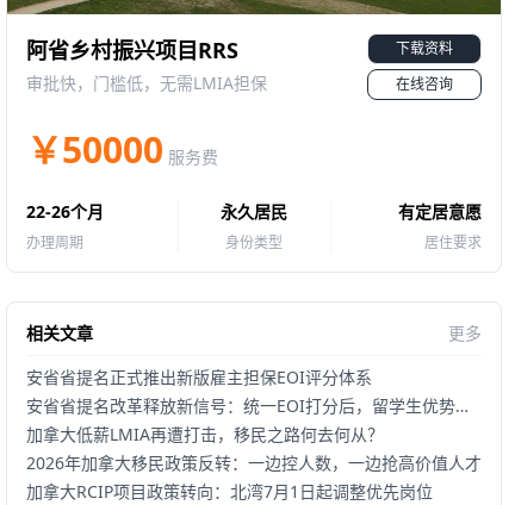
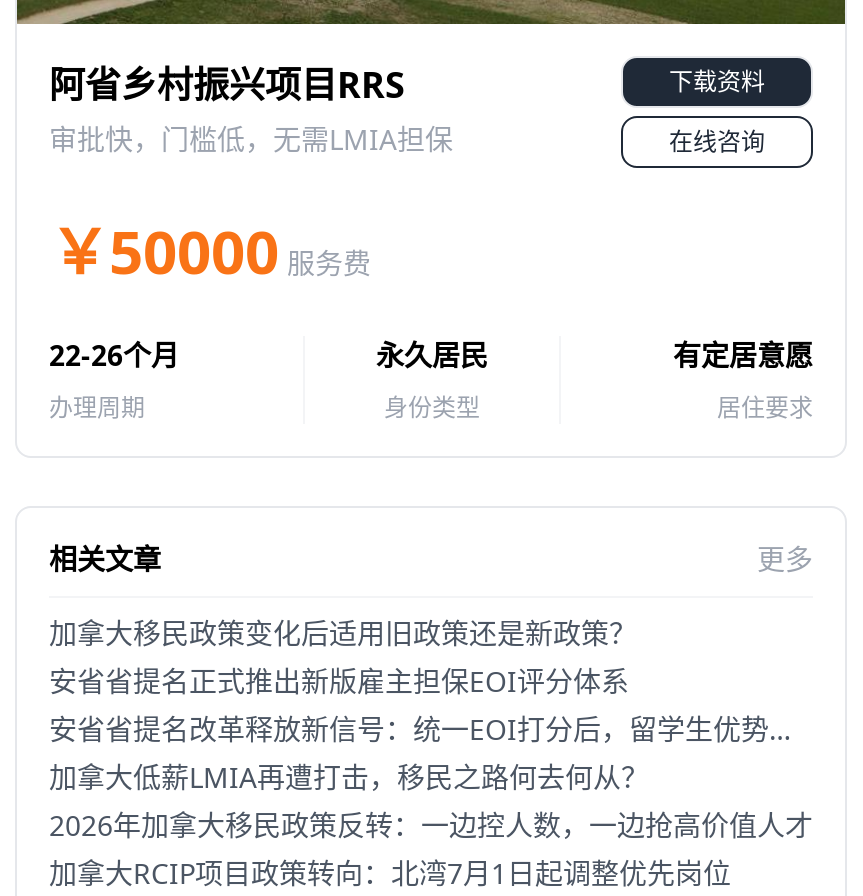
+ 加拿大移民政策变化后适用旧政策还是新政策？
